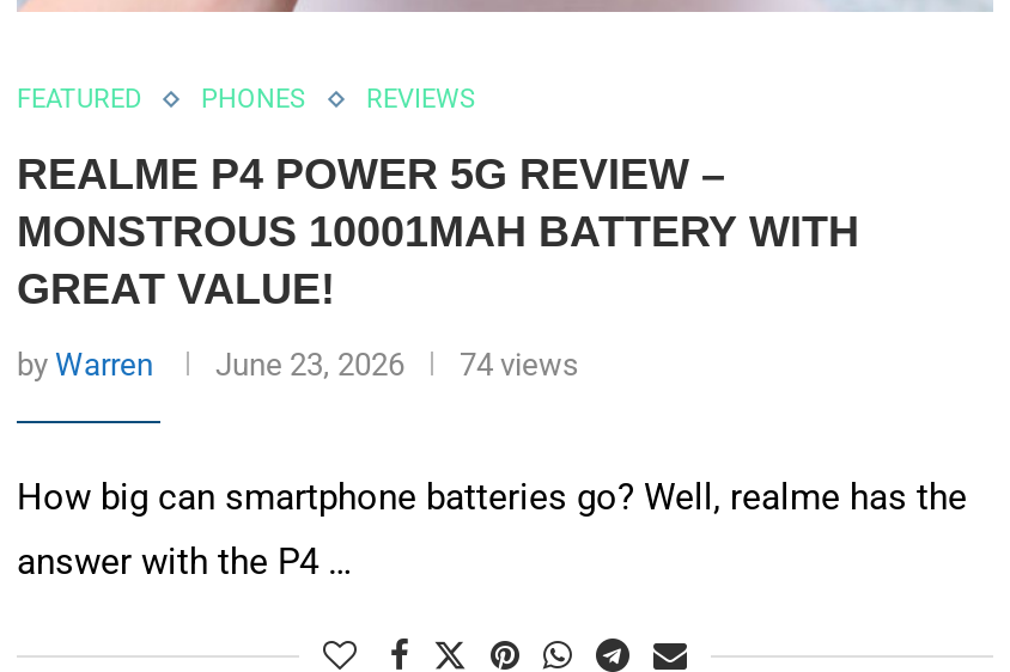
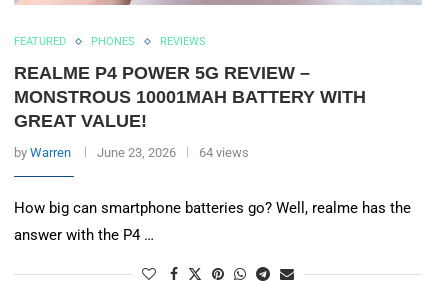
- by Warren June 23, 2026 74 views
+ by Warren June 23, 2026 64 views
